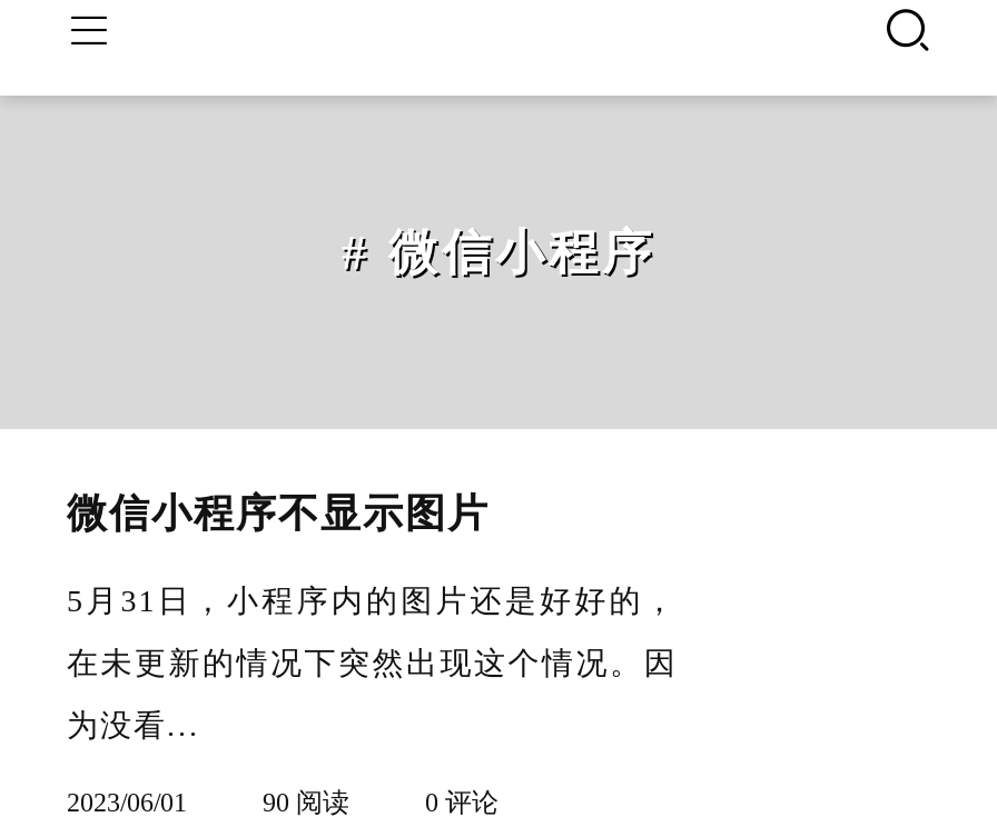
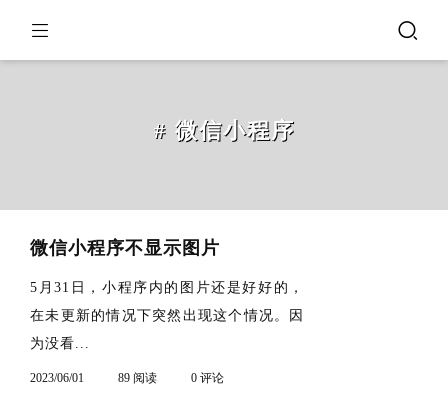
- 90 阅读
+ 89 阅读
